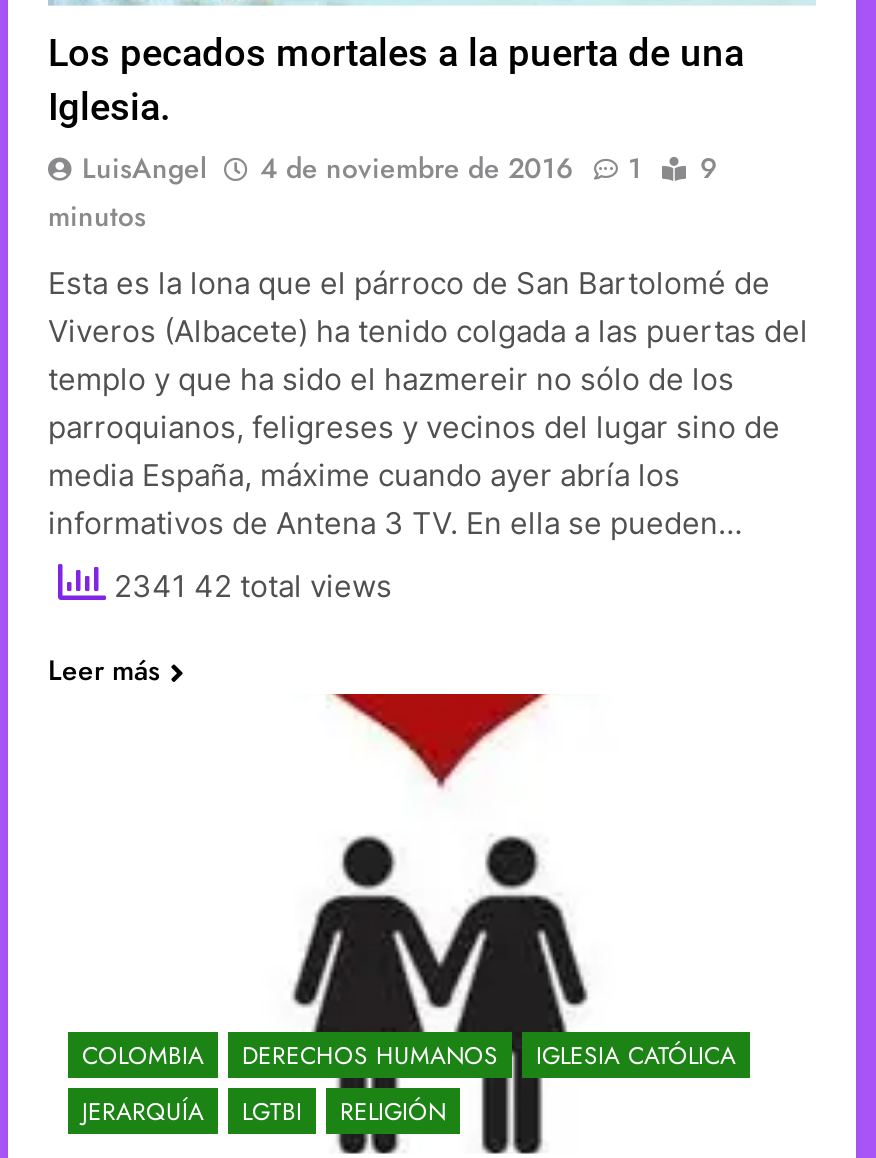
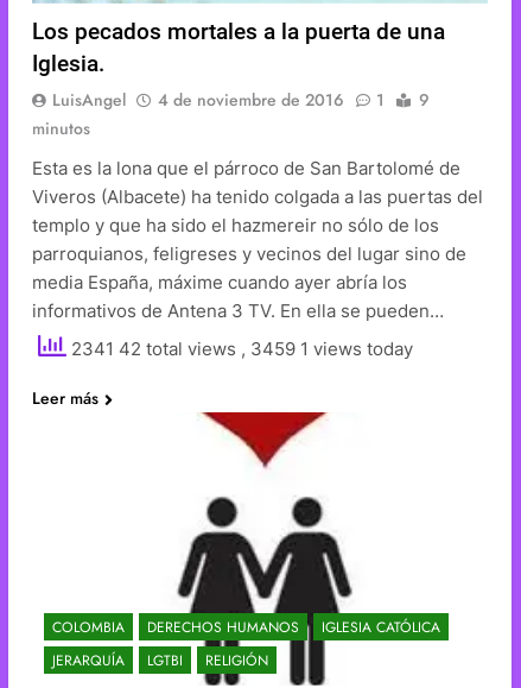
- 2341 42 total views
+ 2341 42 total views, 3459 1 views today
